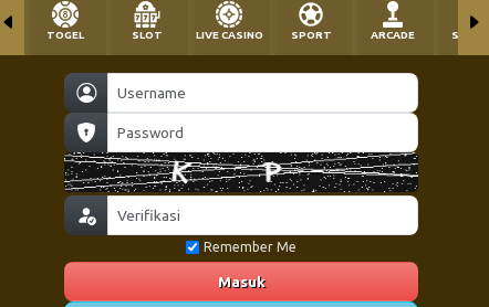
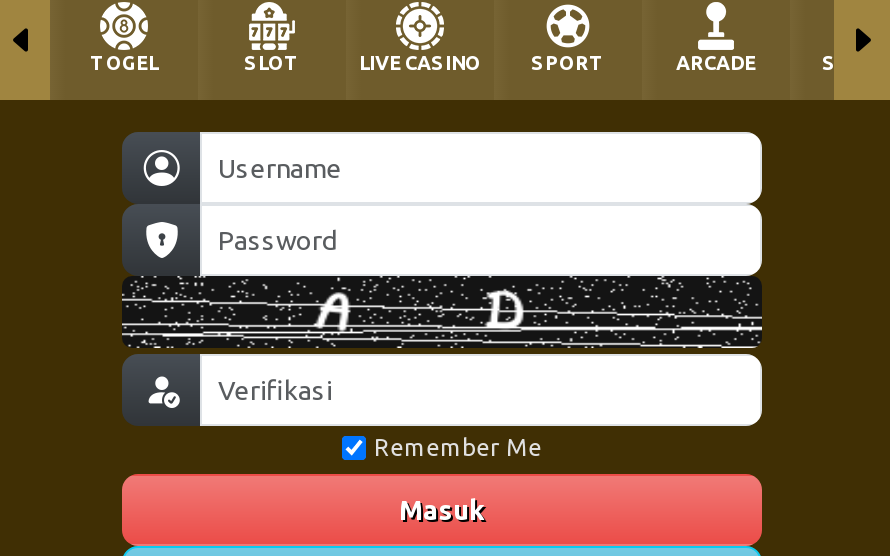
- [image]
+ [image]
